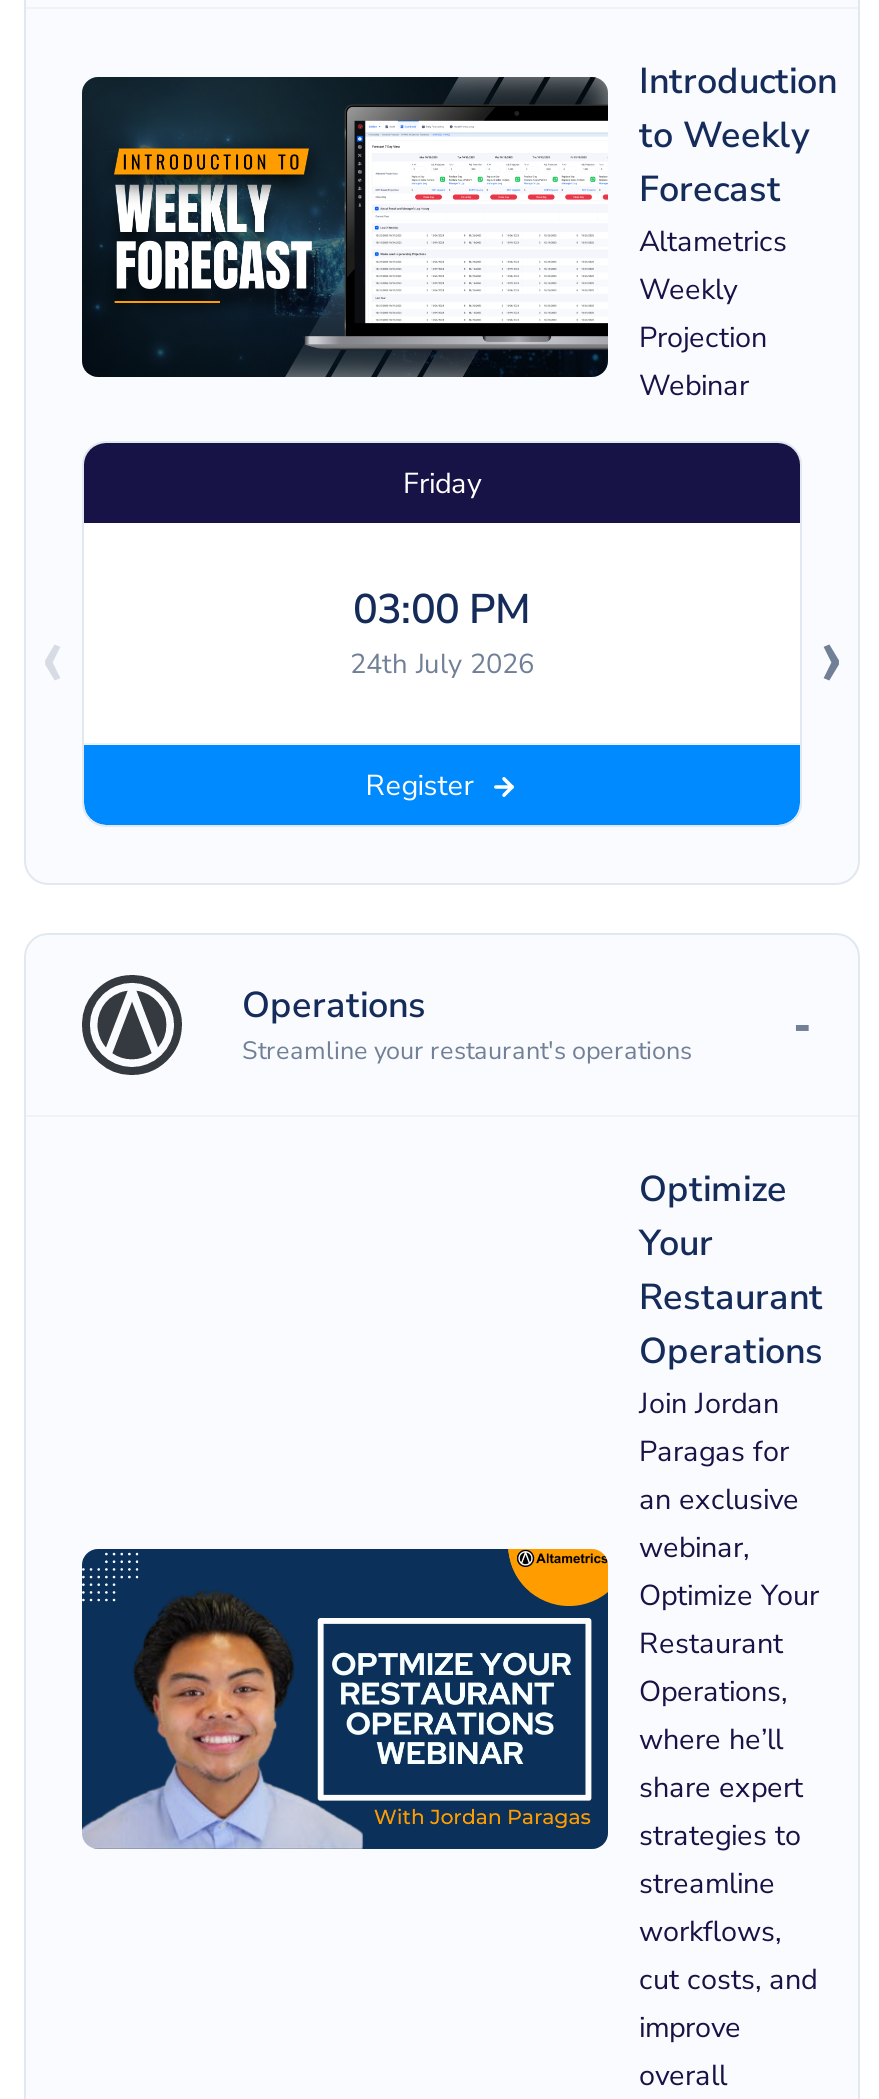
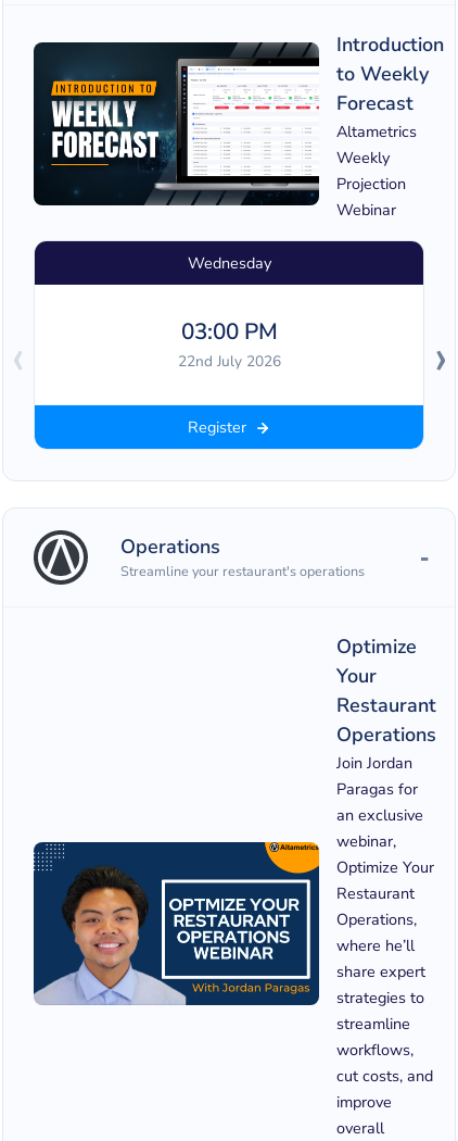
- Friday
+ Wednesday

- 24th July 2026
+ 22nd July 2026
